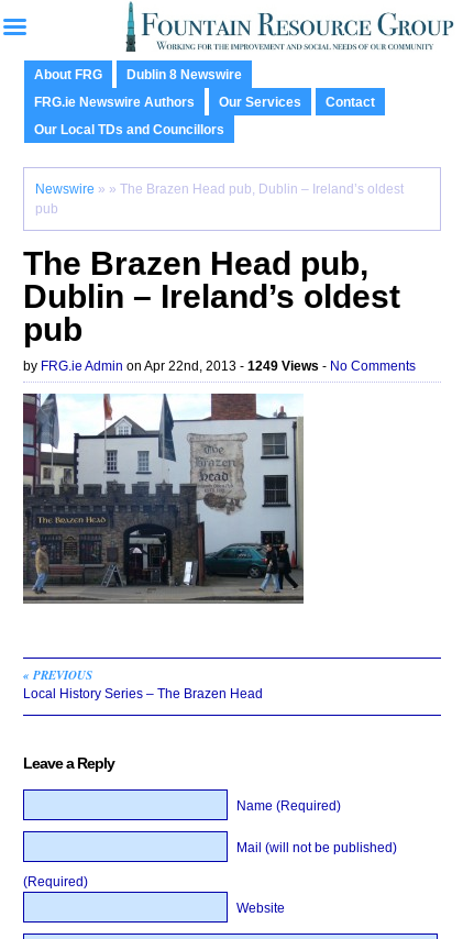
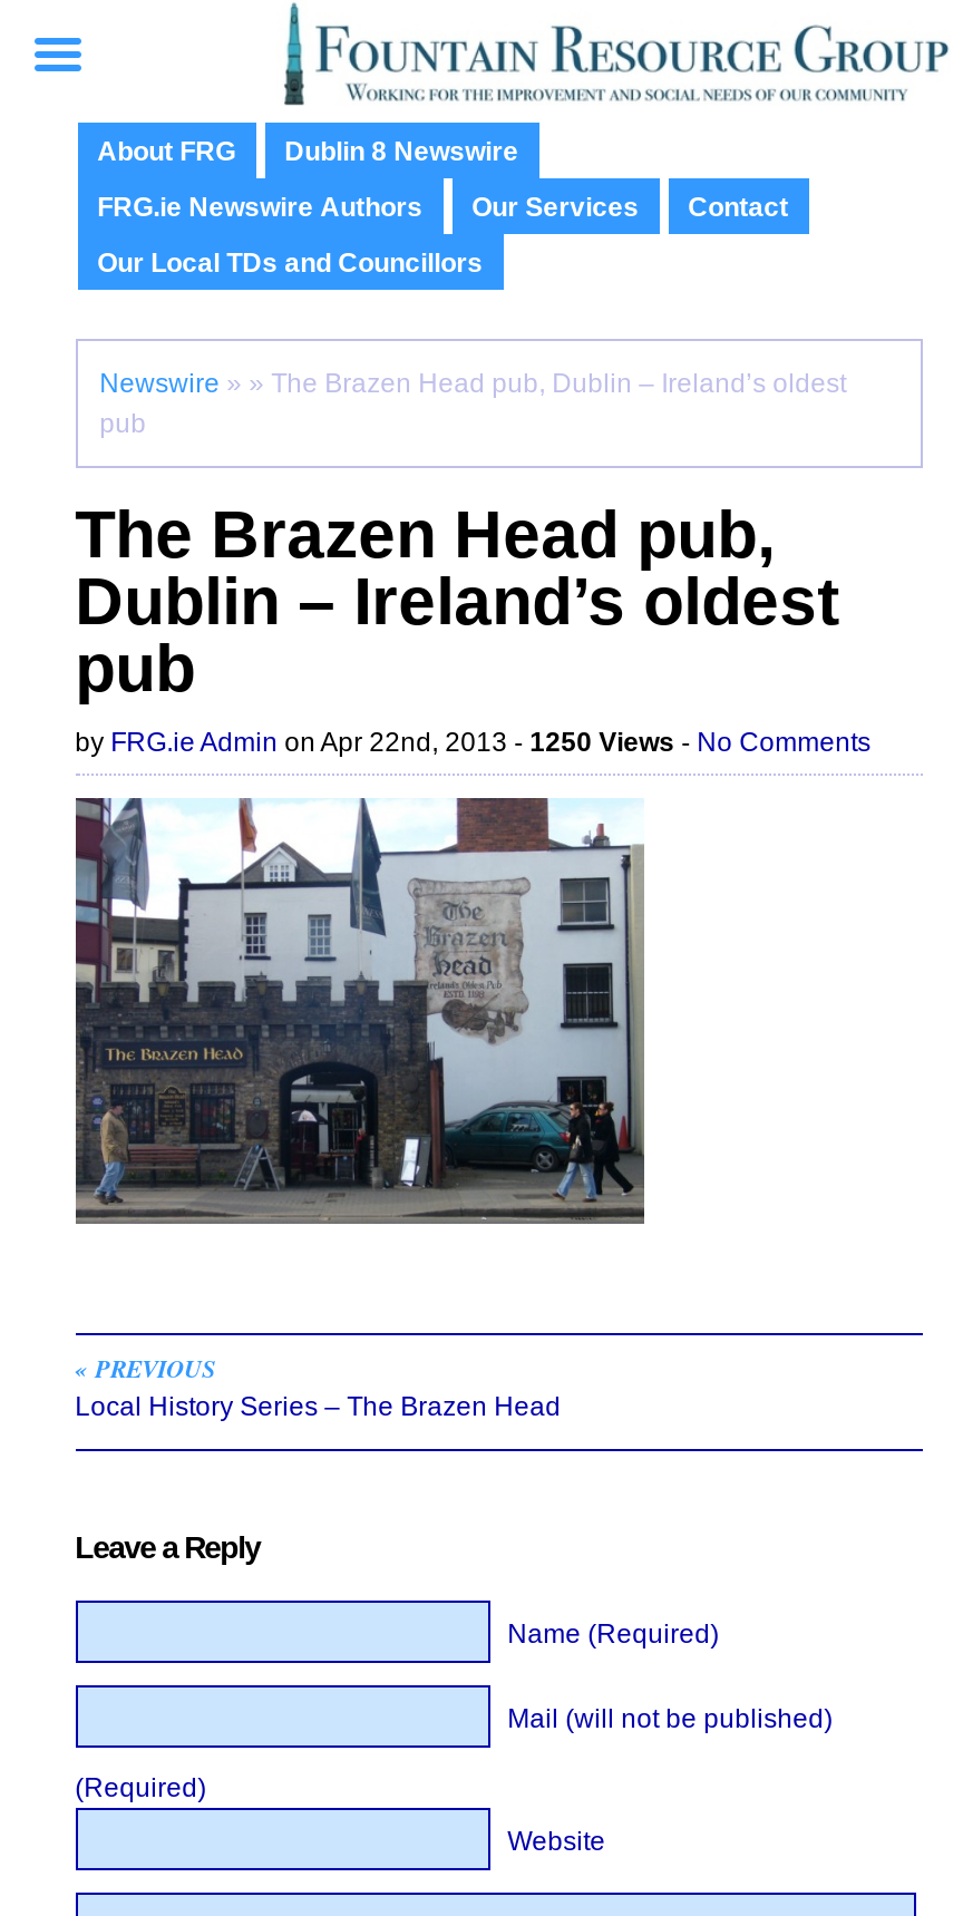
- by FRG.ie Admin on Apr 22nd, 2013 - 1249 Views - No Comments
+ by FRG.ie Admin on Apr 22nd, 2013 - 1250 Views - No Comments
